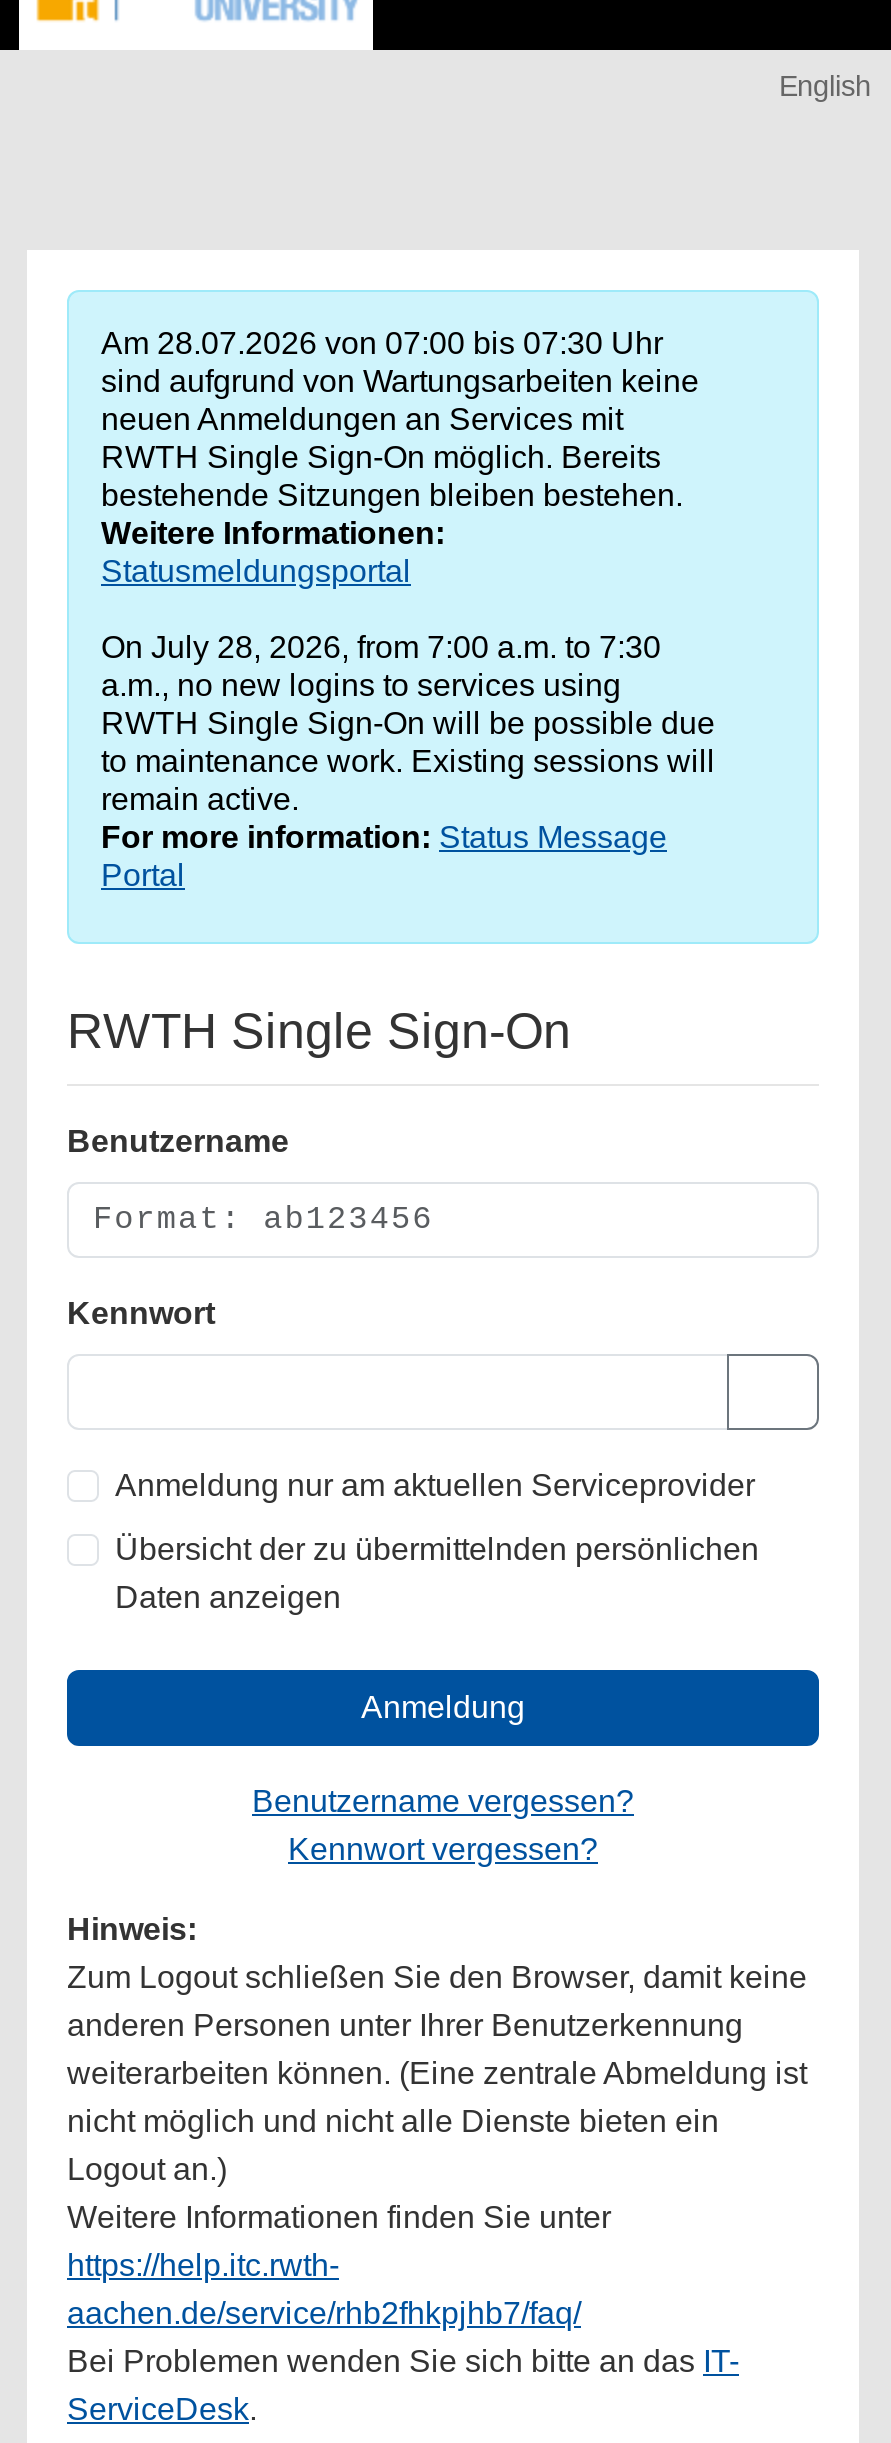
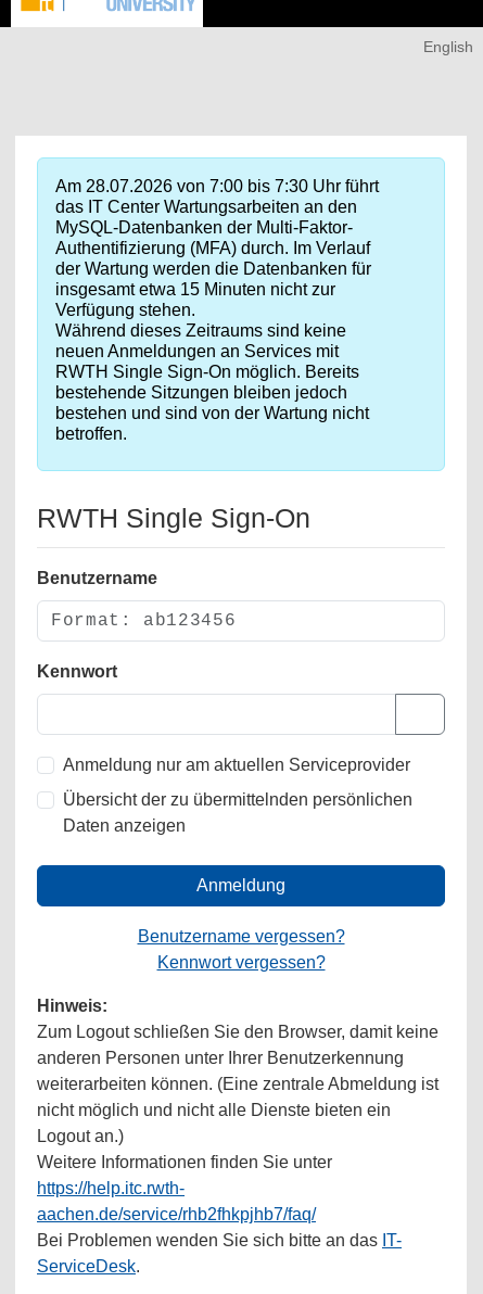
- Am 28.07.2026 von 07:00 bis 07:30 Uhr
- sind aufgrund von Wartungsarbeiten keine
+ Am 28.07.2026 von 7:00 bis 7:30 Uhr führt
+ das IT Center Wartungsarbeiten an den
+ MySQL-Datenbanken der Multi-Faktor-
+ Authentifizierung (MFA) durch. Im Verlauf
+ der Wartung werden die Datenbanken für
+ insgesamt etwa 15 Minuten nicht zur
+ Verfügung stehen.
+ Während dieses Zeitraums sind keine

moved down: neuen Anmeldungen an Services mit | RWTH Single Sign-On möglich. Bereits

- bestehende Sitzungen bleiben bestehen.
- Weitere Informationen:
- Statusmeldungsportal
- On July 28, 2026, from 7:00 a.m. to 7:30
- a.m., no new logins to services using
- RWTH Single Sign-On will be possible due
- to maintenance work. Existing sessions will
- remain active.
- For more information: Status Message
- Portal
+ bestehende Sitzungen bleiben jedoch
+ bestehen und sind von der Wartung nicht
+ betroffen.
